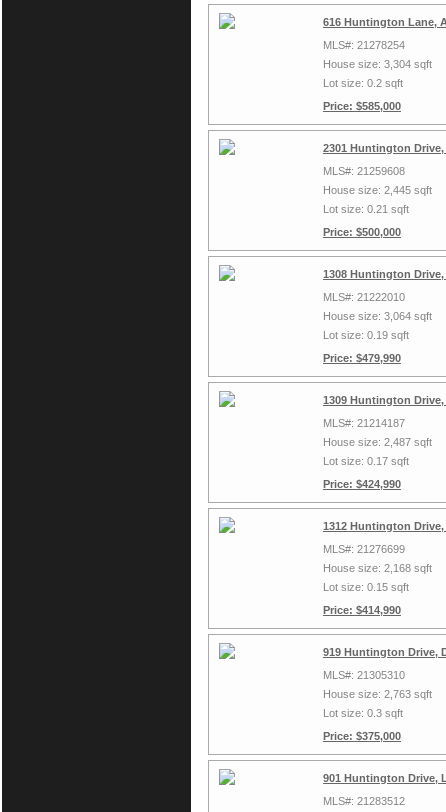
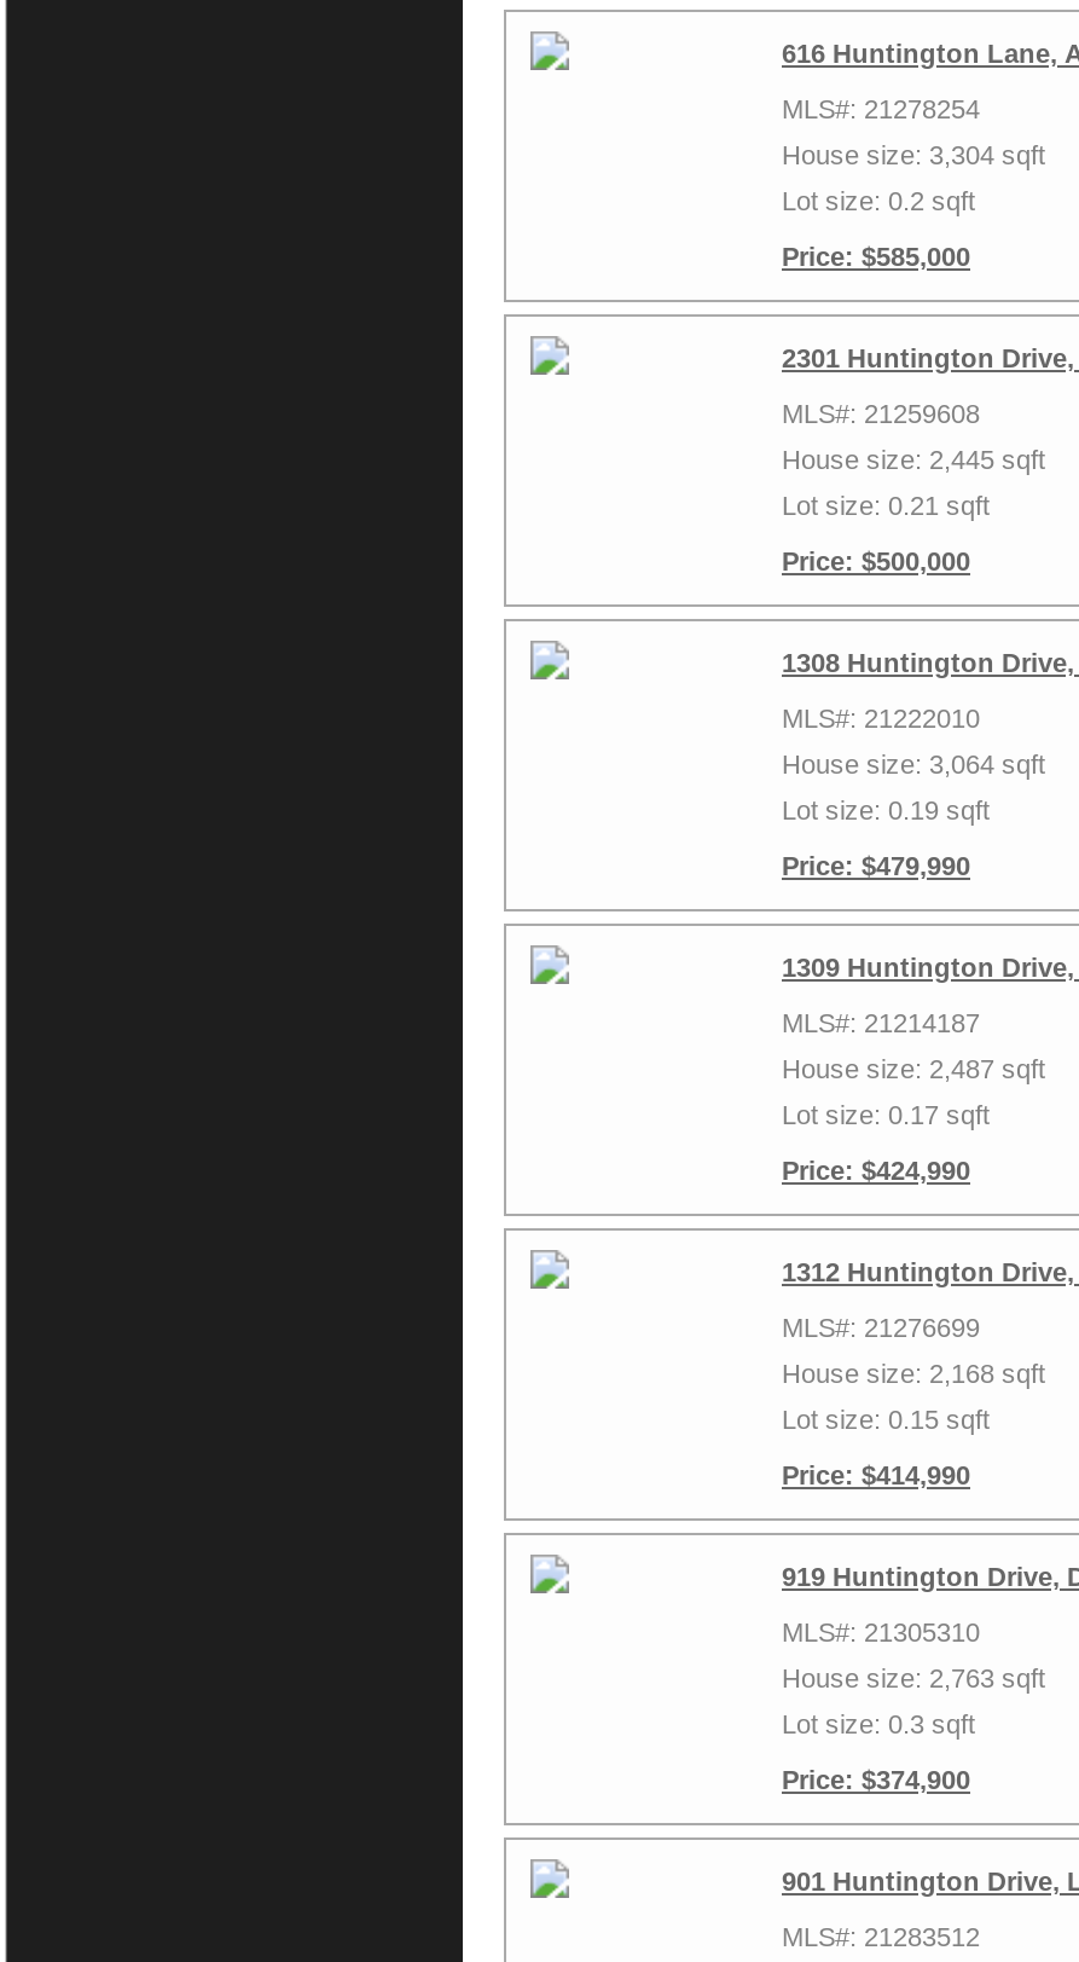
- Price: $375,000
+ Price: $374,900
